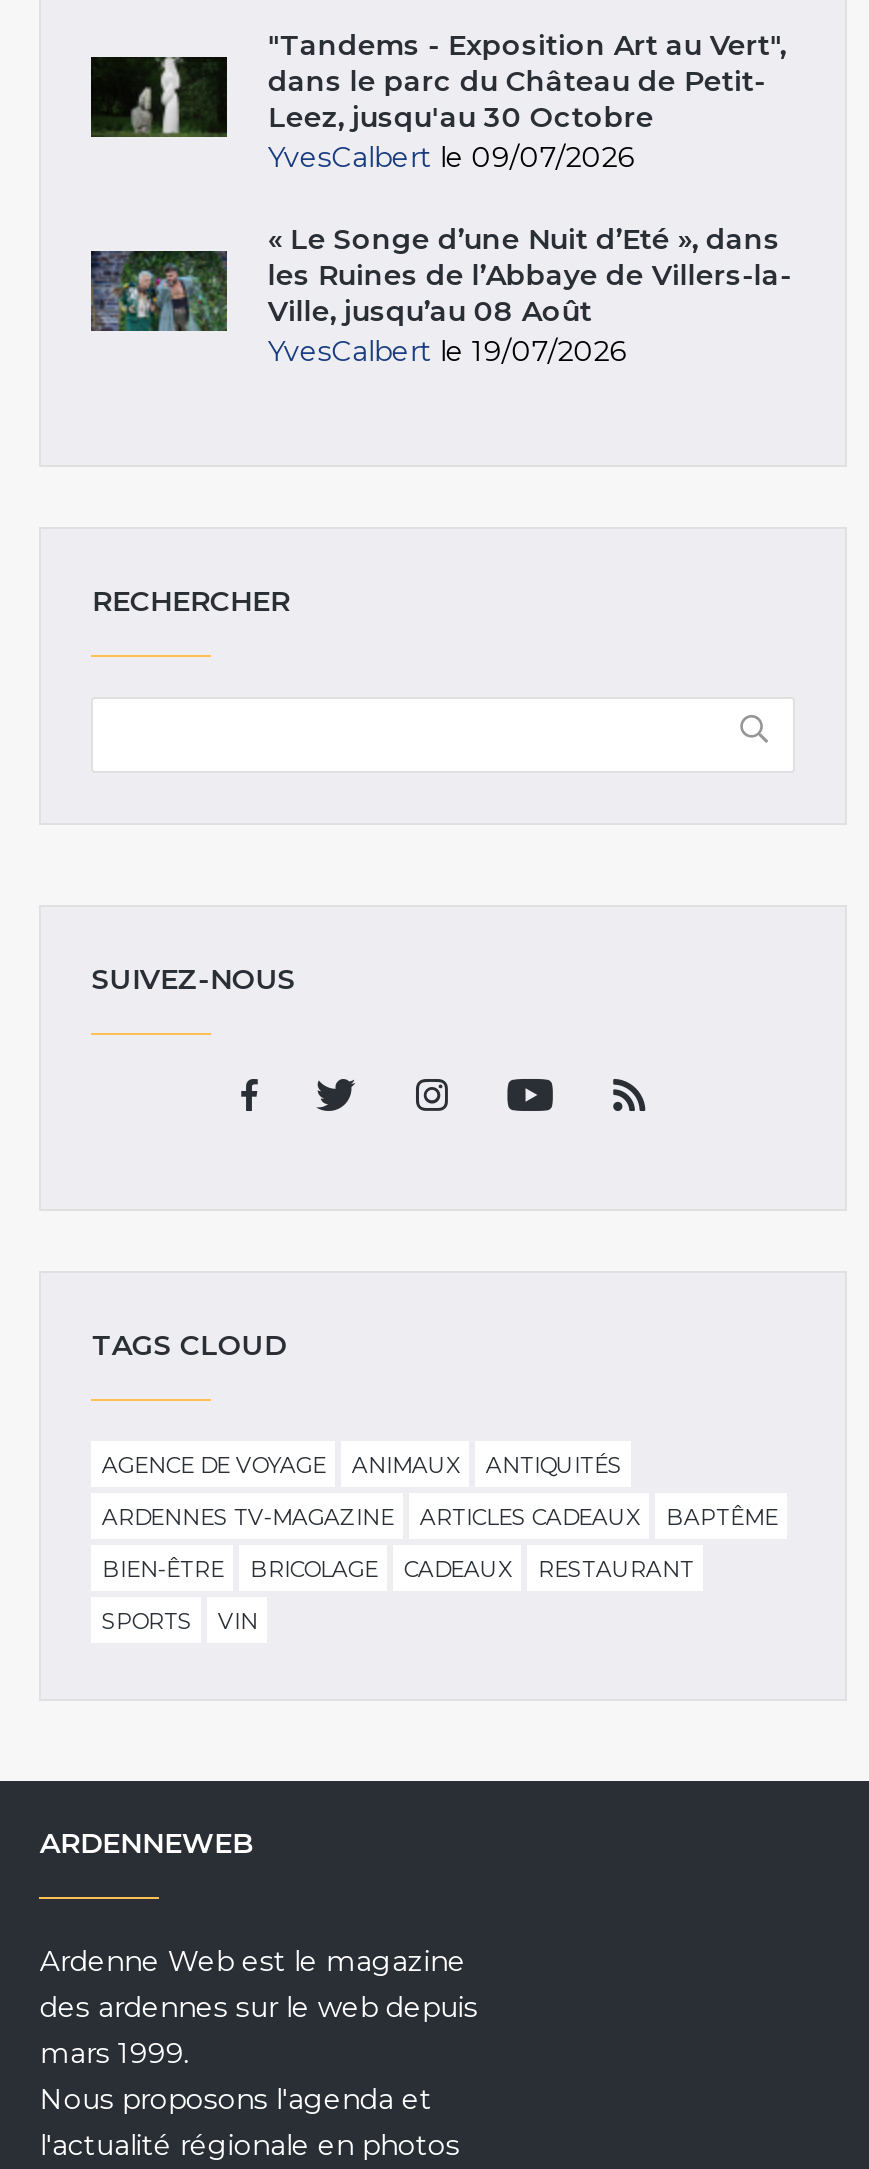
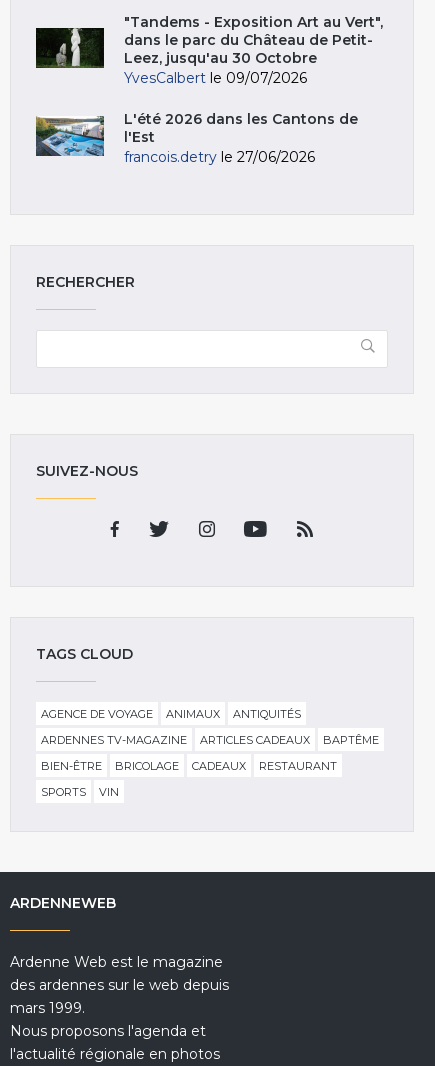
- [image]
- « Le Songe d’une Nuit d’Eté », dans
- les Ruines de l’Abbaye de Villers-la-
- Ville, jusqu’au 08 Août
- YvesCalbert le 19/07/2026
+ [image]
+ L'été 2026 dans les Cantons de
+ l'Est
+ francois.detry le 27/06/2026
